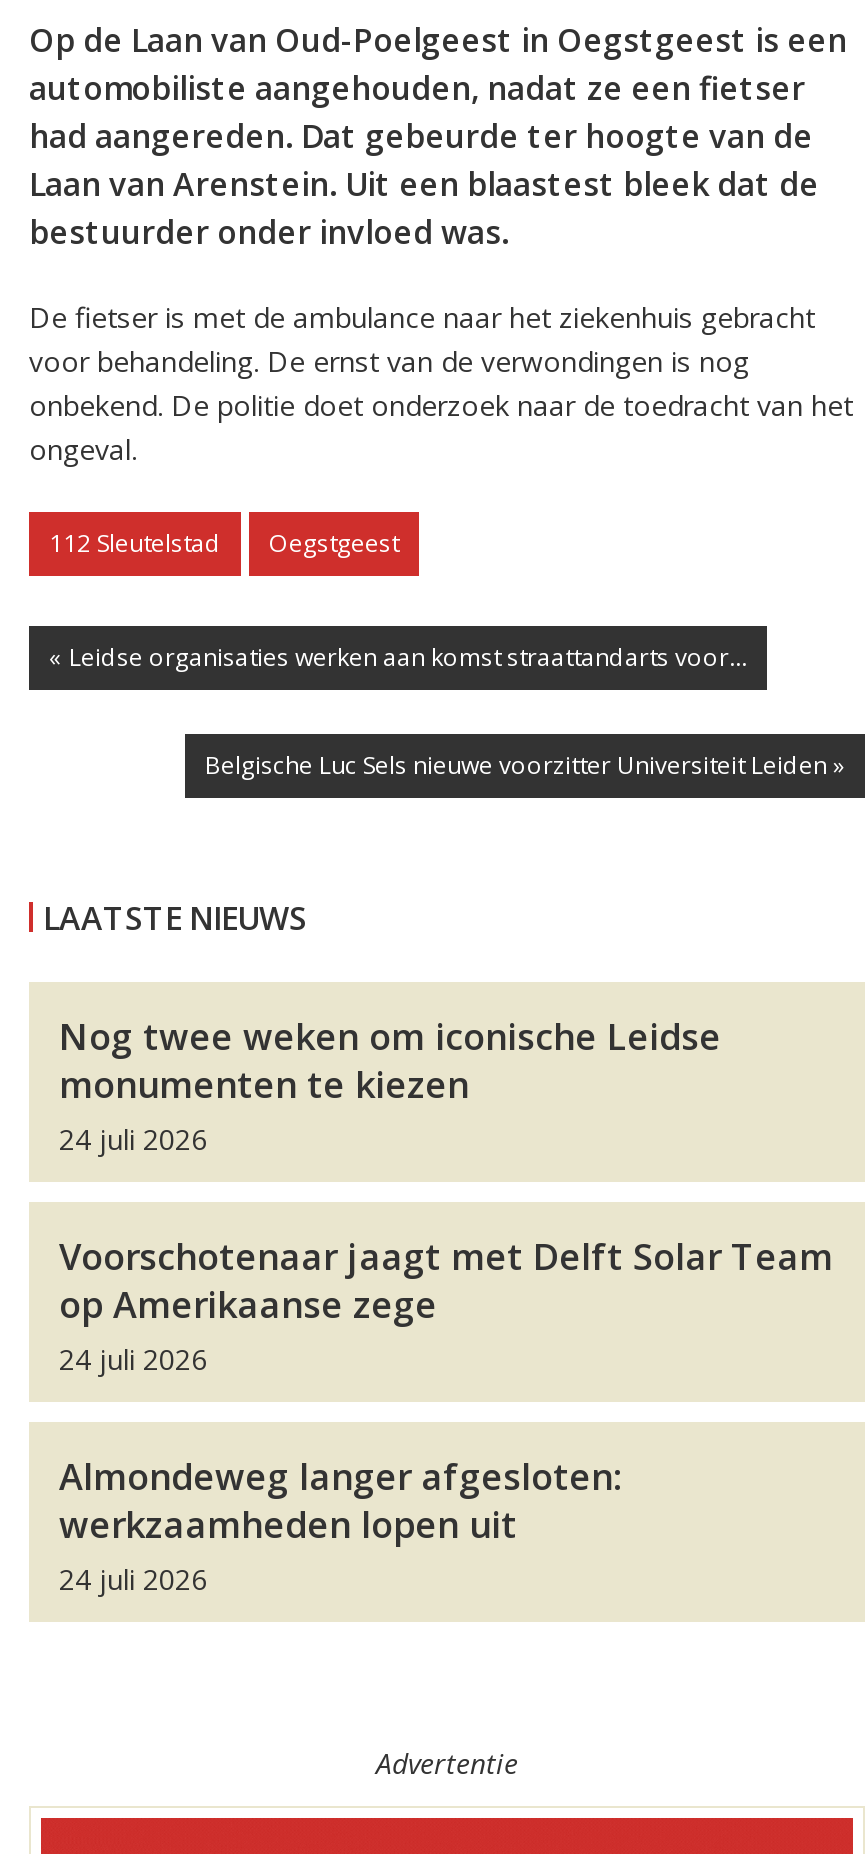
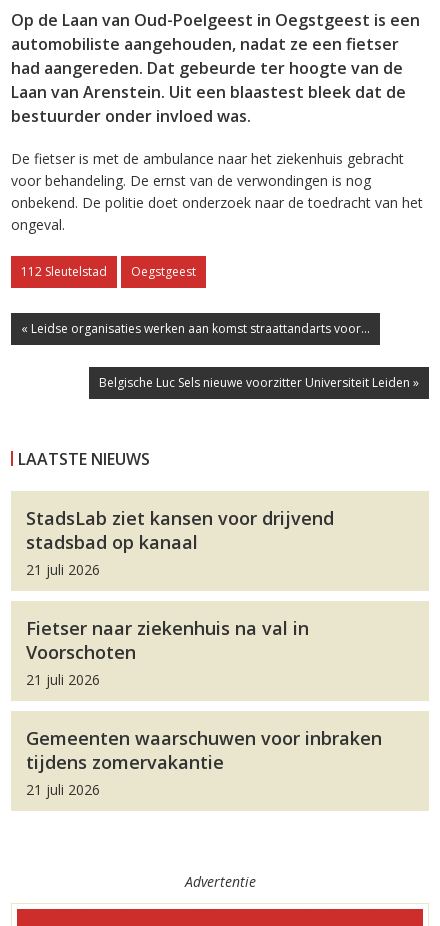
- Nog twee weken om iconische Leidse
- monumenten te kiezen
- 24 juli 2026
+ StadsLab ziet kansen voor drijvend
+ stadsbad op kanaal
+ 21 juli 2026

- Voorschotenaar jaagt met Delft Solar Team
- op Amerikaanse zege
- 24 juli 2026
+ Fietser naar ziekenhuis na val in
+ Voorschoten
+ 21 juli 2026

- Almondeweg langer afgesloten:
- werkzaamheden lopen uit
- 24 juli 2026
+ Gemeenten waarschuwen voor inbraken
+ tijdens zomervakantie
+ 21 juli 2026
